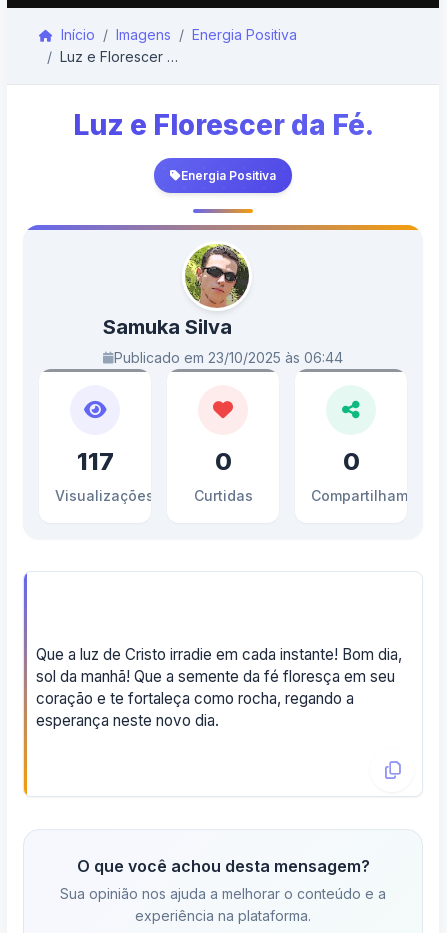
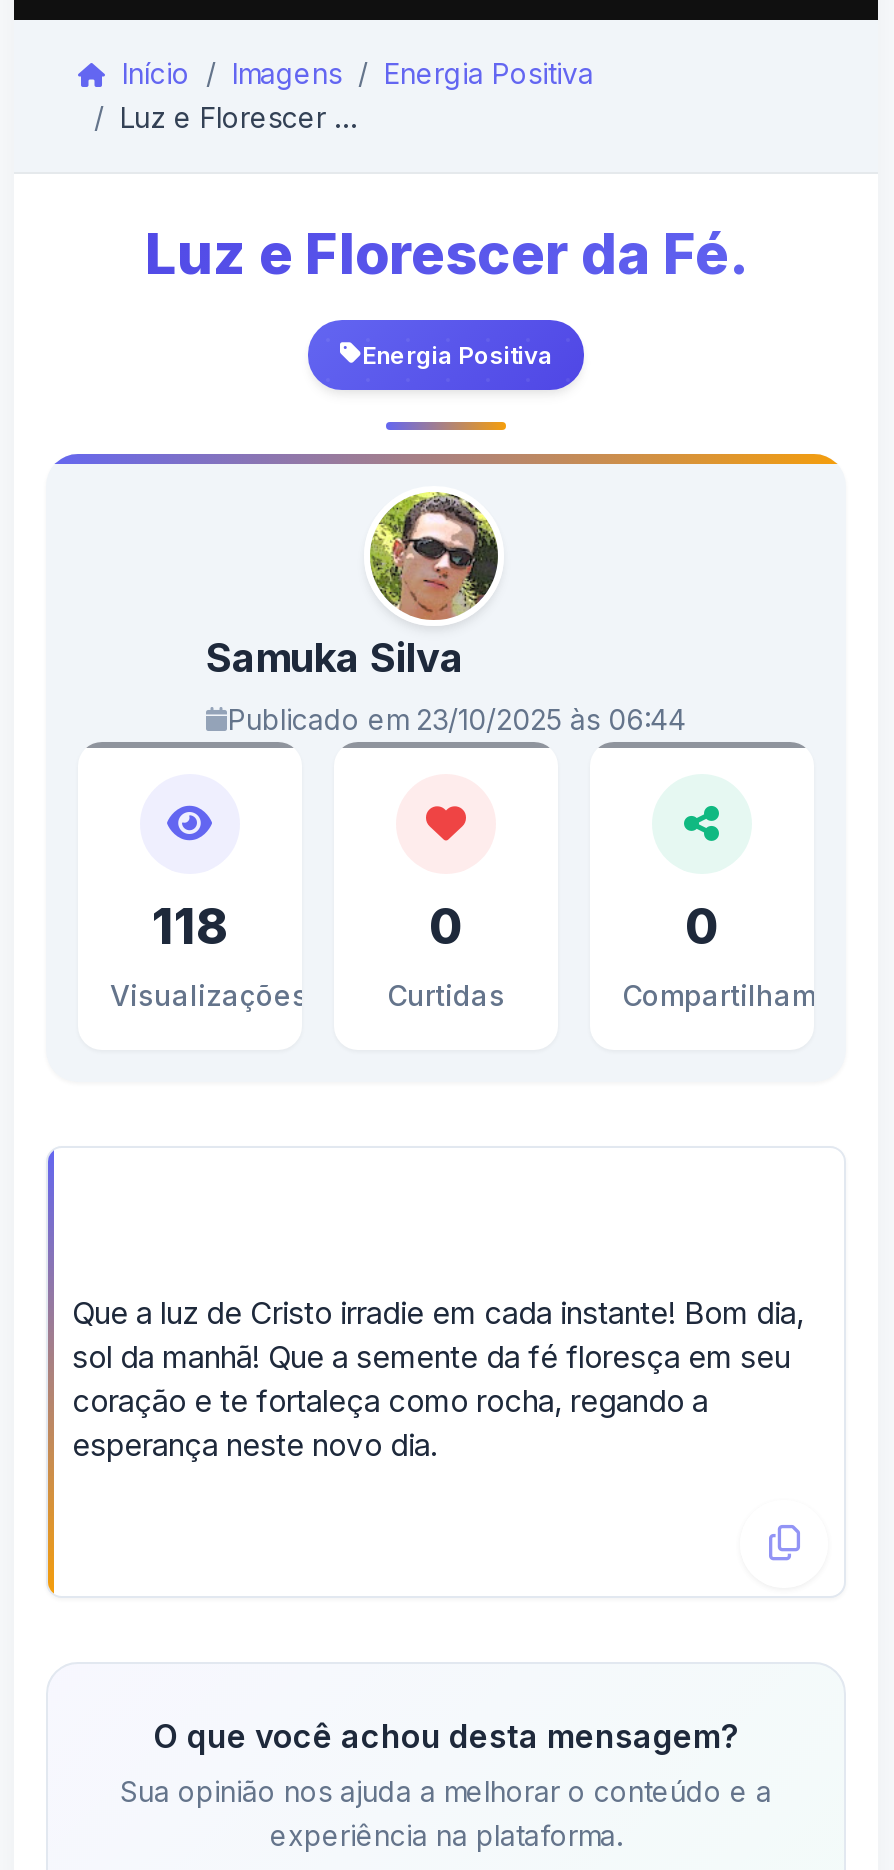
- 117
+ 118
